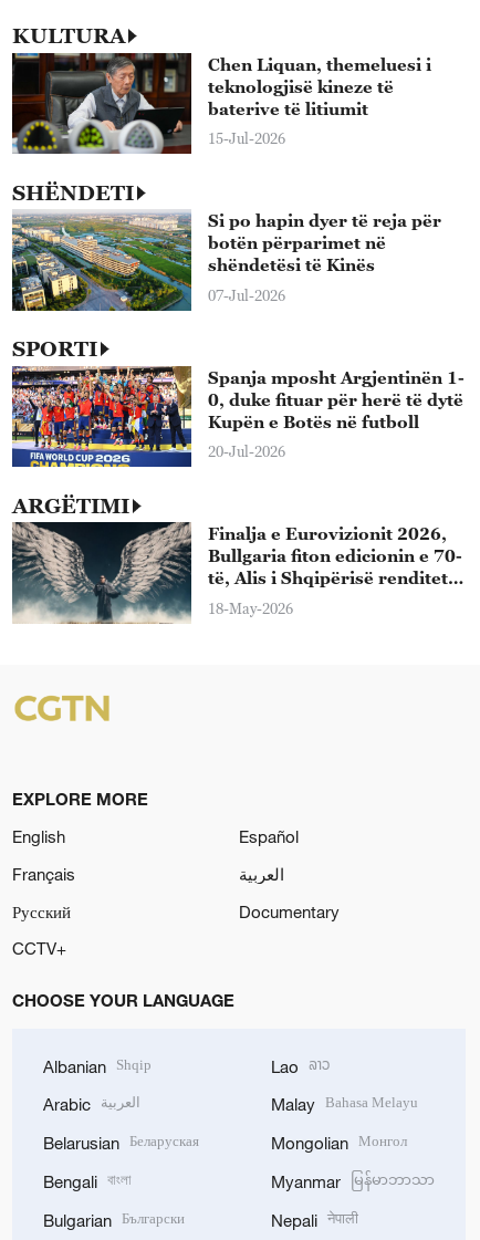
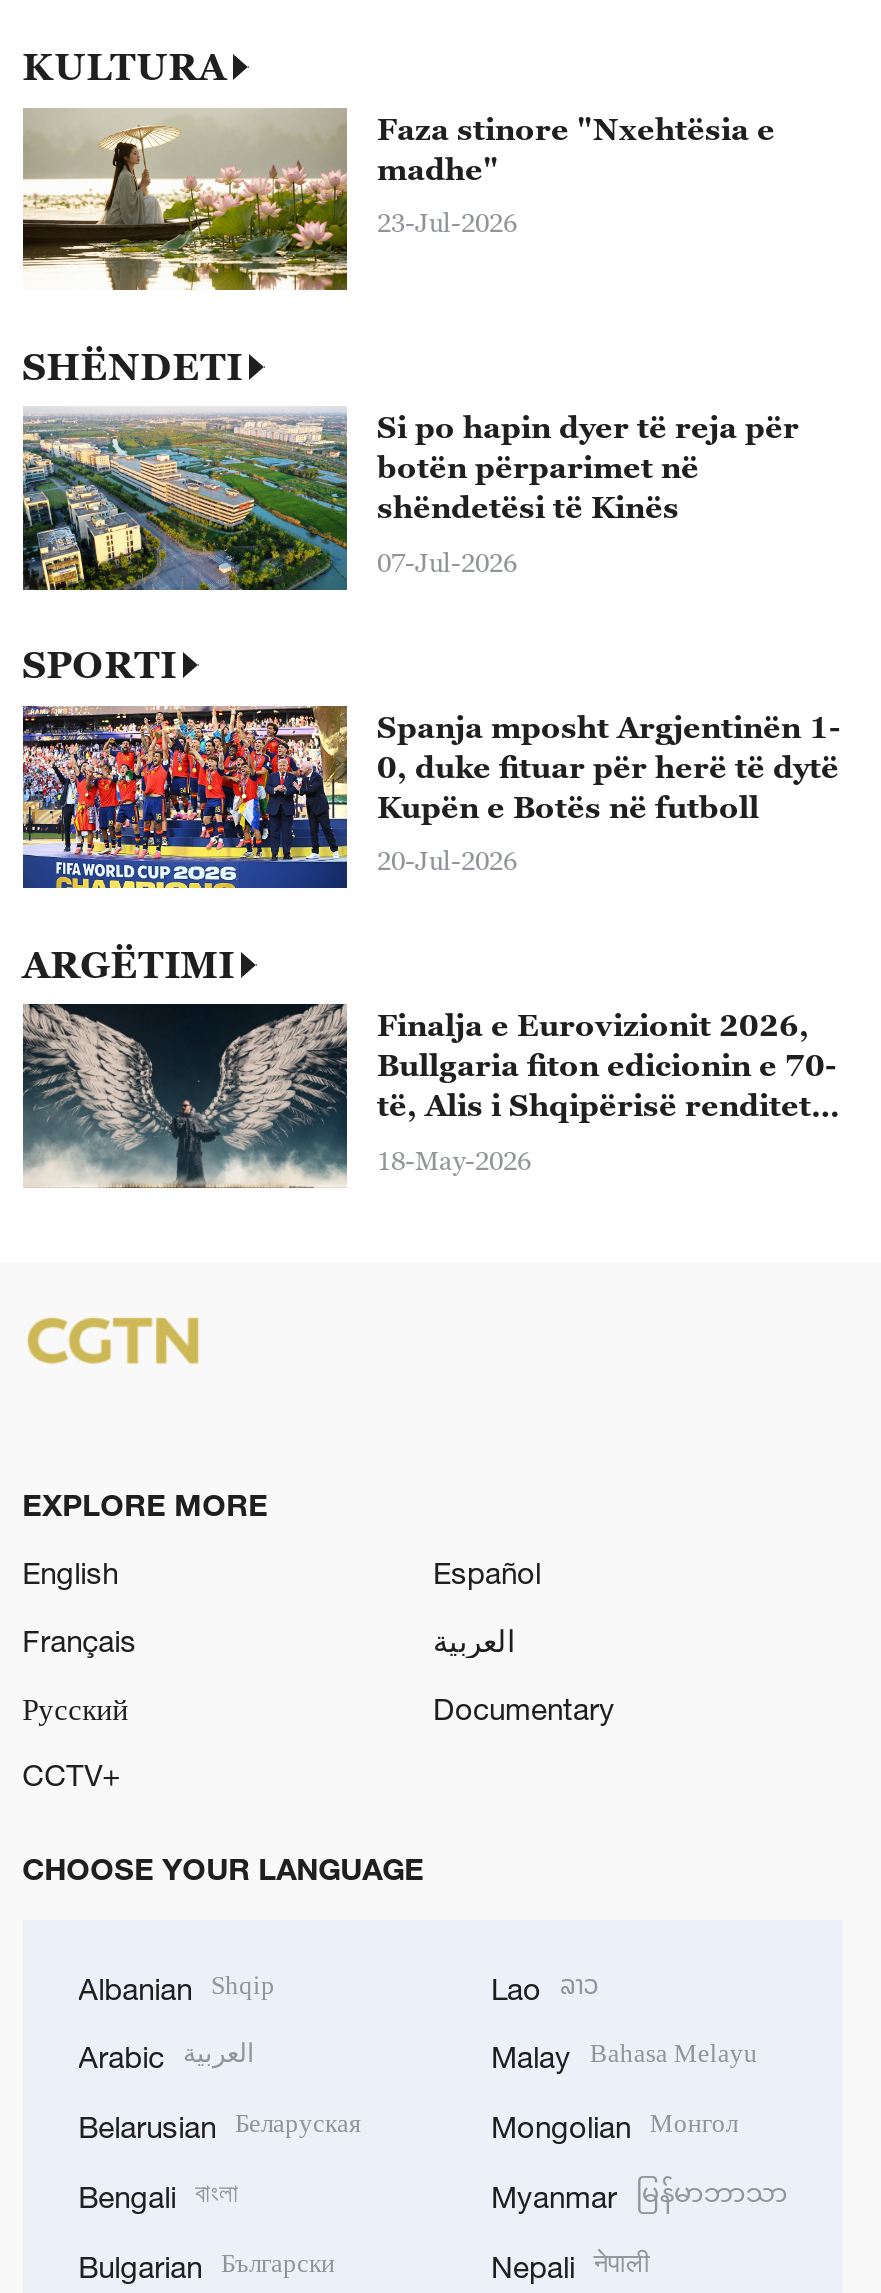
- [image]
- Chen Liquan, themeluesi i
- teknologjisë kineze të
- baterive të litiumit
+ [image]
+ Faza stinore "Nxehtësia e
+ madhe"

- 15-Jul-2026
+ 23-Jul-2026
